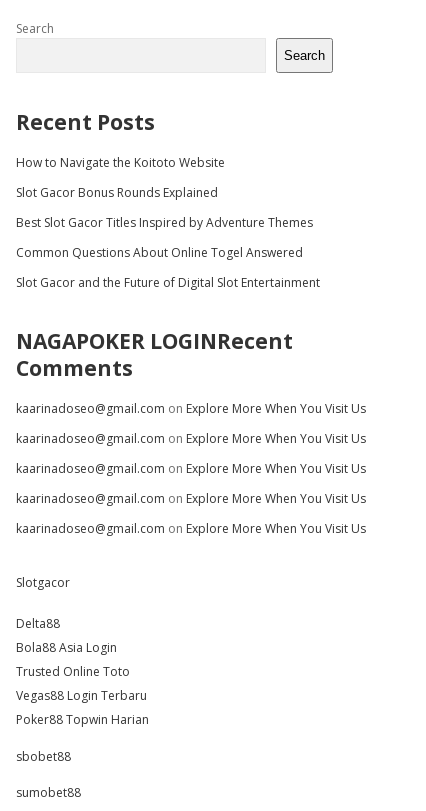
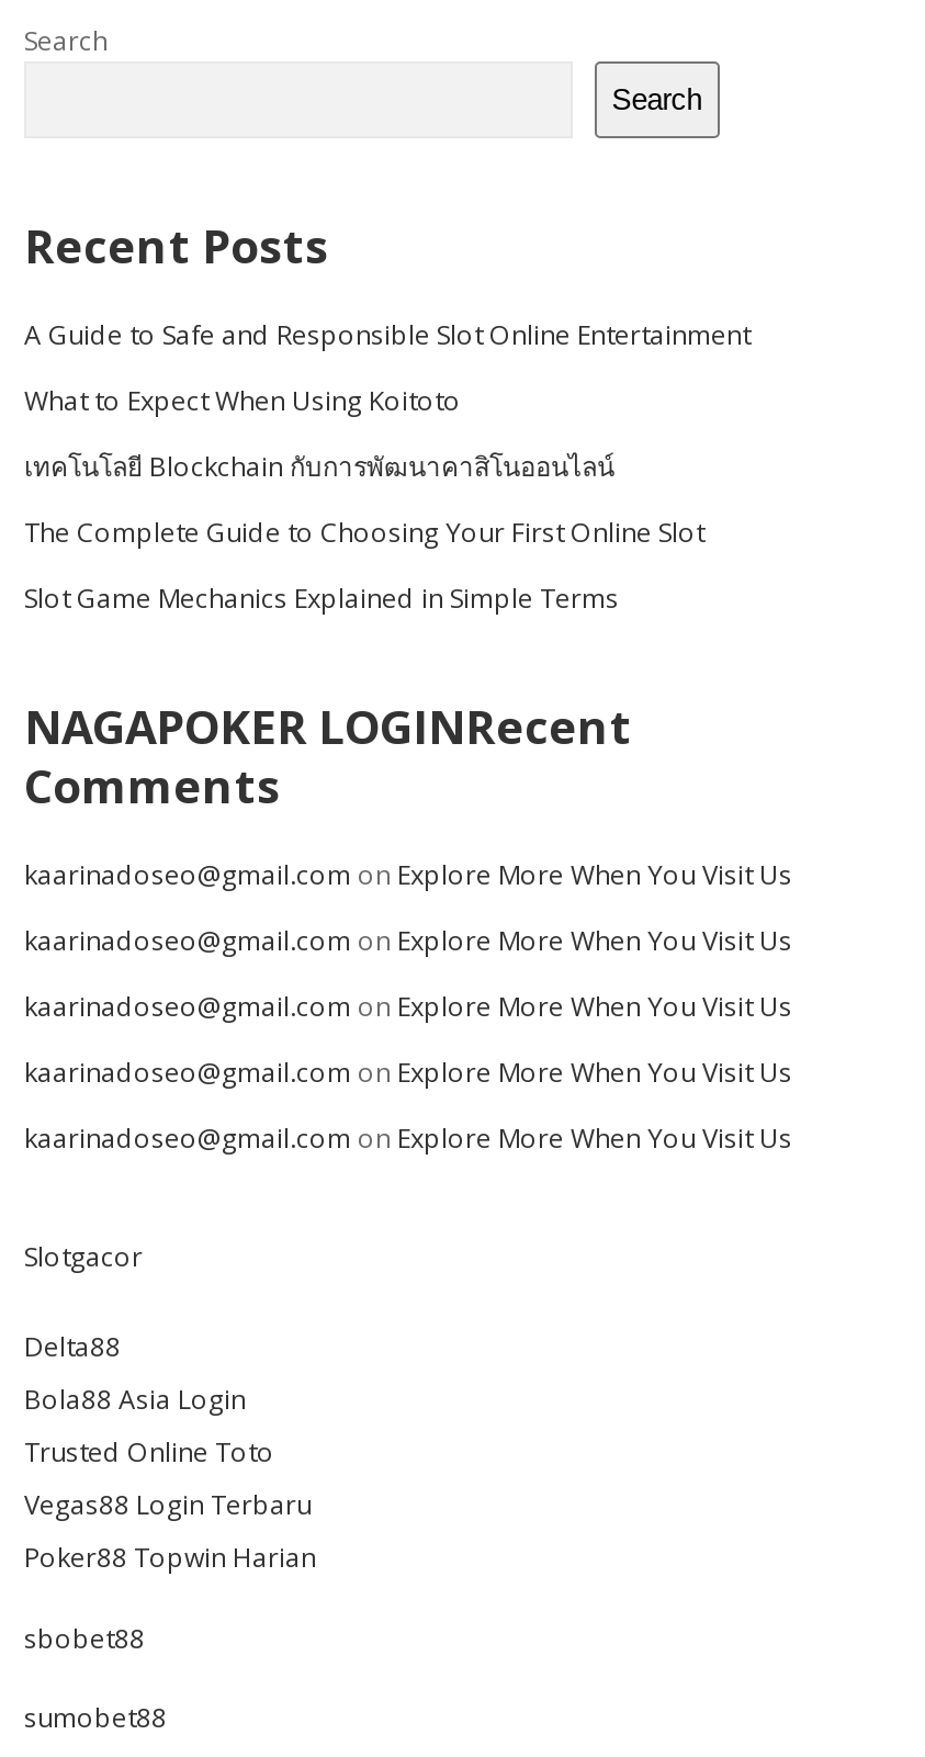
- How to Navigate the Koitoto Website
+ A Guide to Safe and Responsible Slot Online Entertainment

- Slot Gacor Bonus Rounds Explained
+ What to Expect When Using Koitoto

- Best Slot Gacor Titles Inspired by Adventure Themes
+ เทคโนโลยี Blockchain กับการพัฒนาคาสิโนออนไลน์

- Common Questions About Online Togel Answered
+ The Complete Guide to Choosing Your First Online Slot

- Slot Gacor and the Future of Digital Slot Entertainment
+ Slot Game Mechanics Explained in Simple Terms
